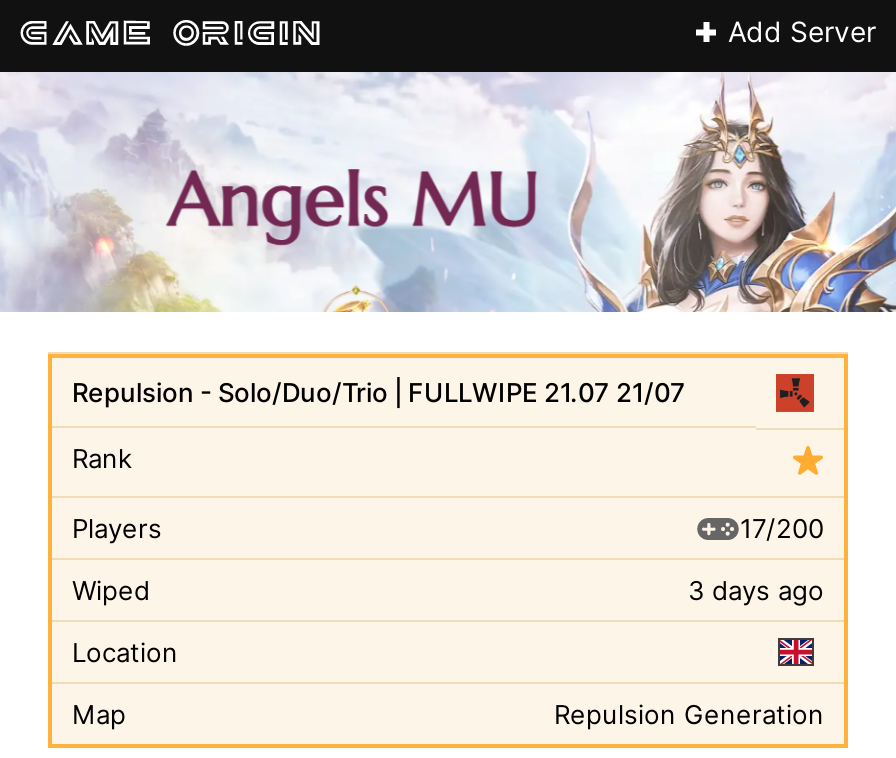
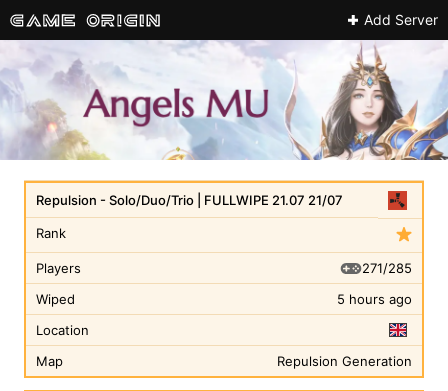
- 17/200
+ 271/285

- 3 days ago
+ 5 hours ago
